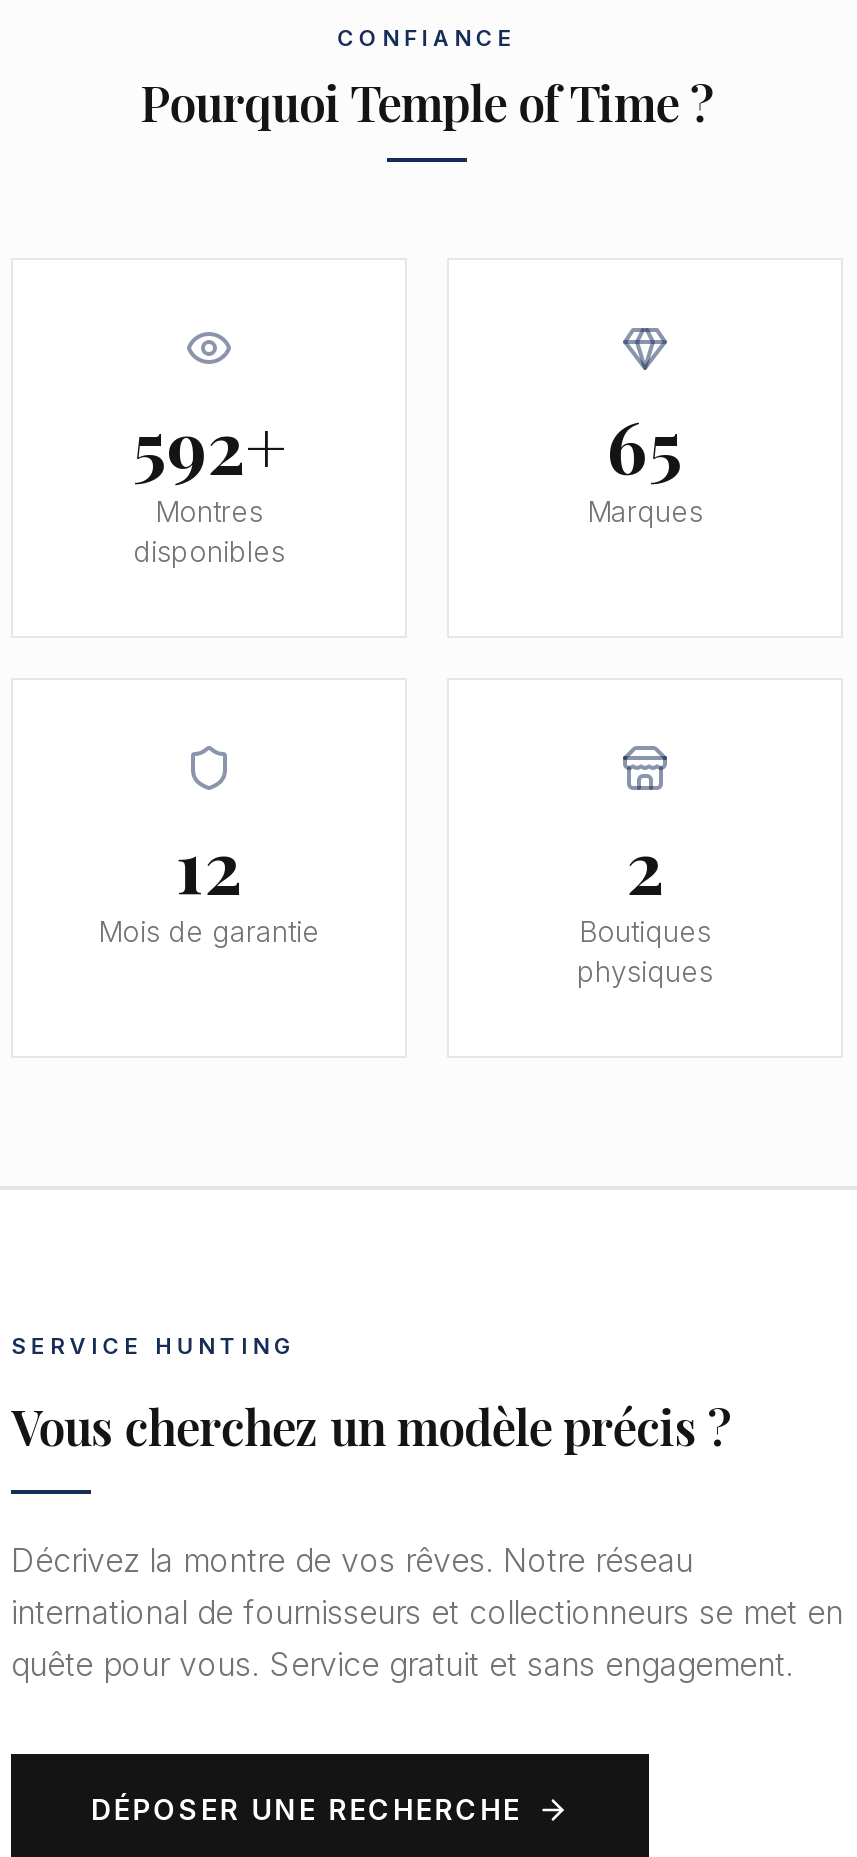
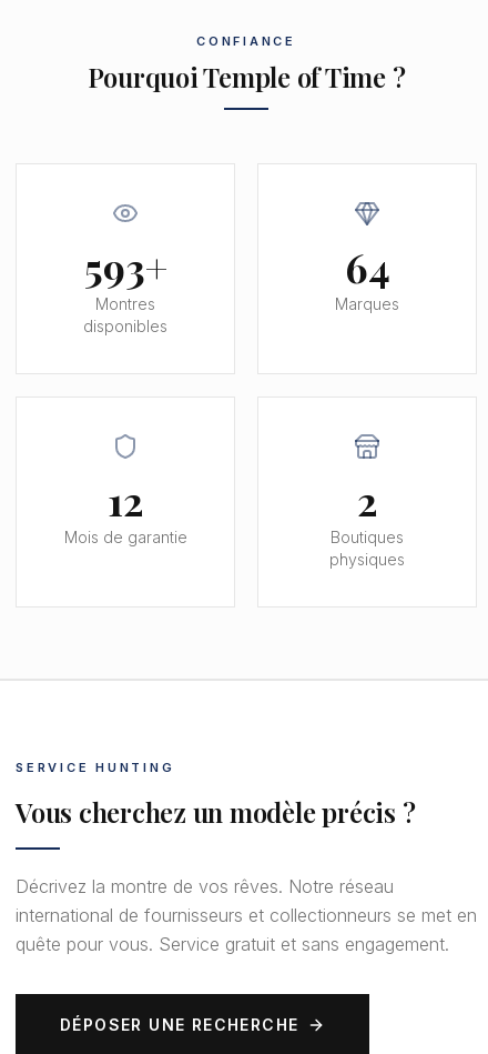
- 592+
+ 593+

- 65
+ 64
